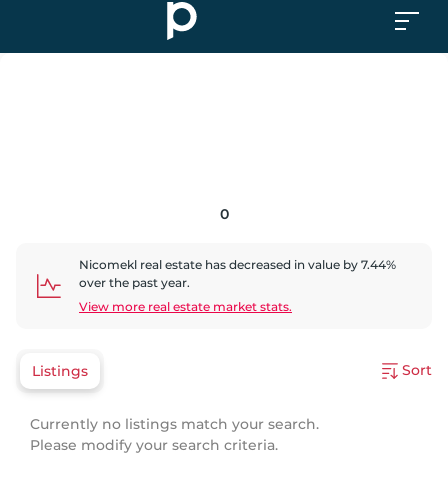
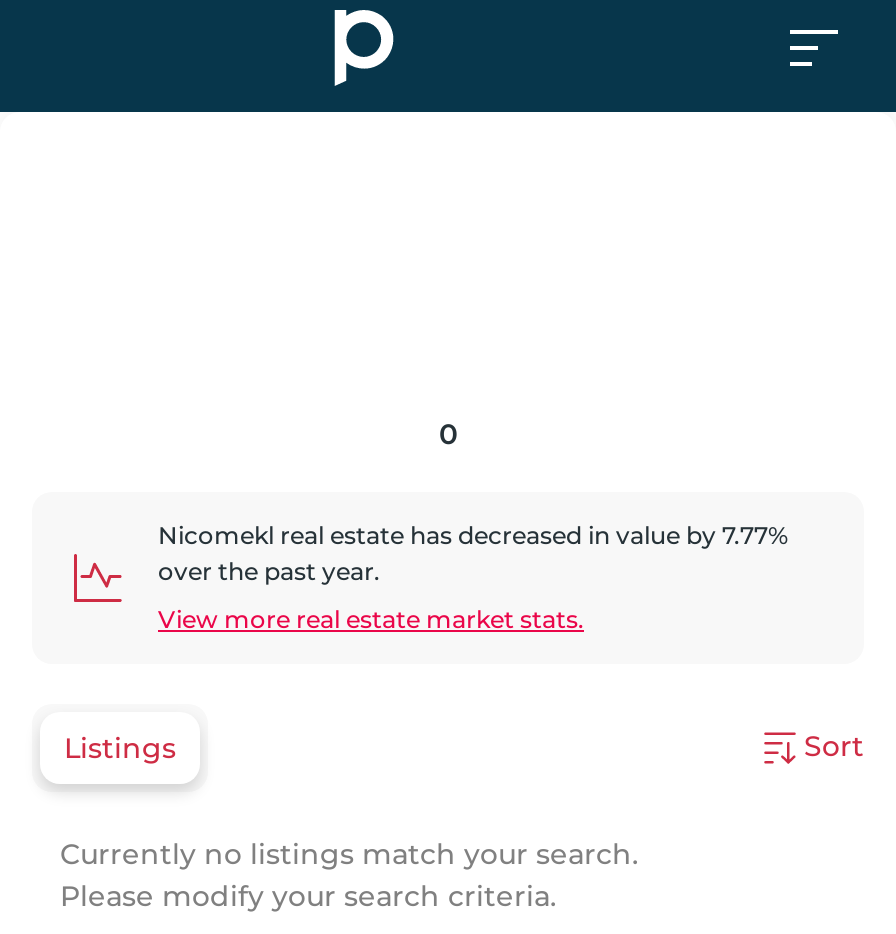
- Nicomekl real estate has decreased in value by 7.44%
+ Nicomekl real estate has decreased in value by 7.77%
